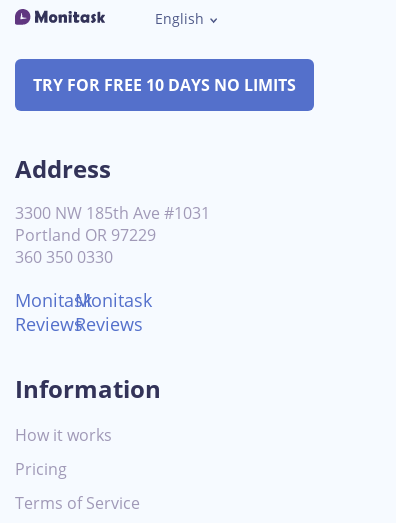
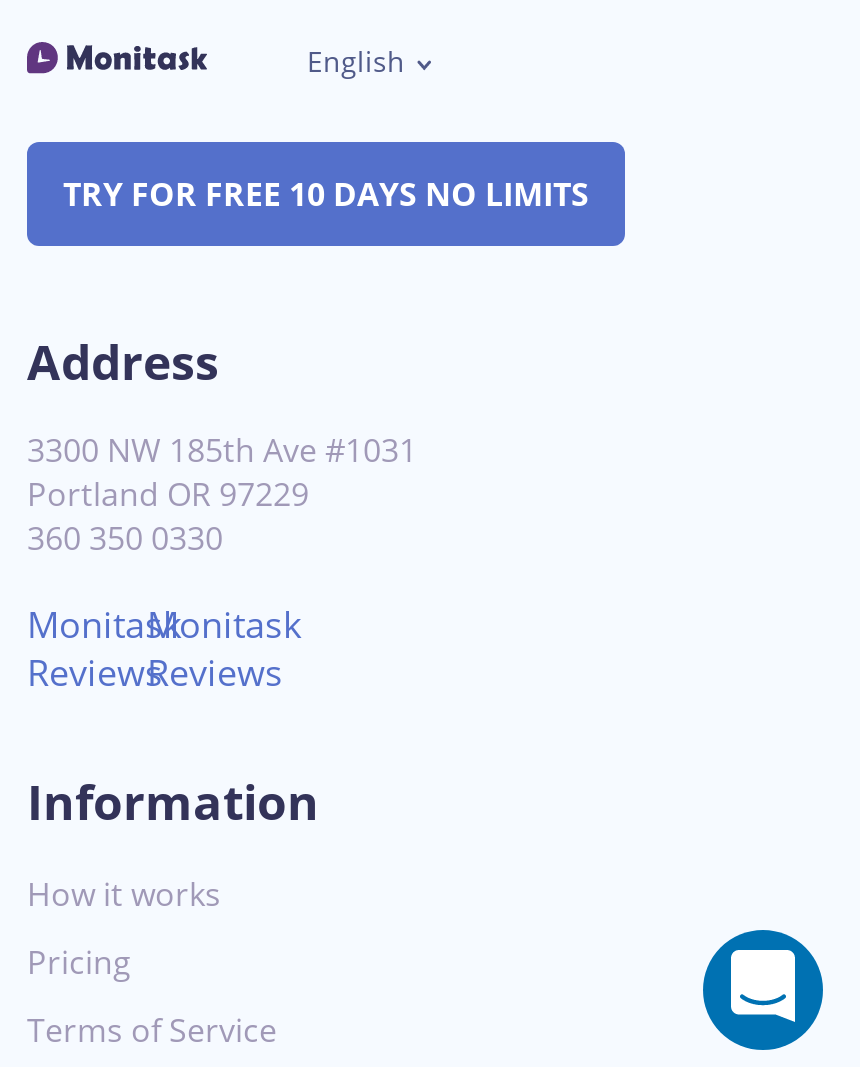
+ [image]
